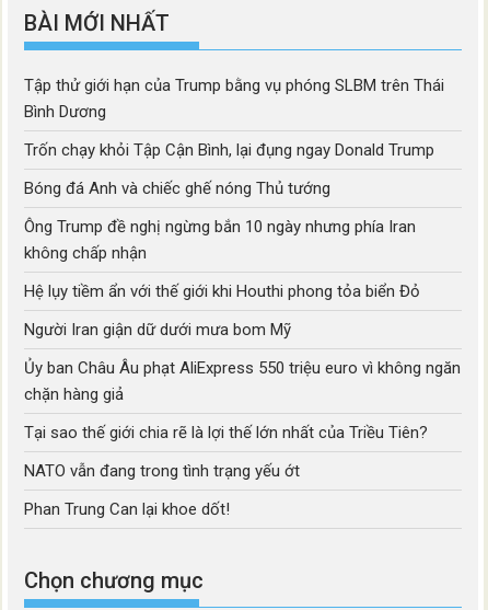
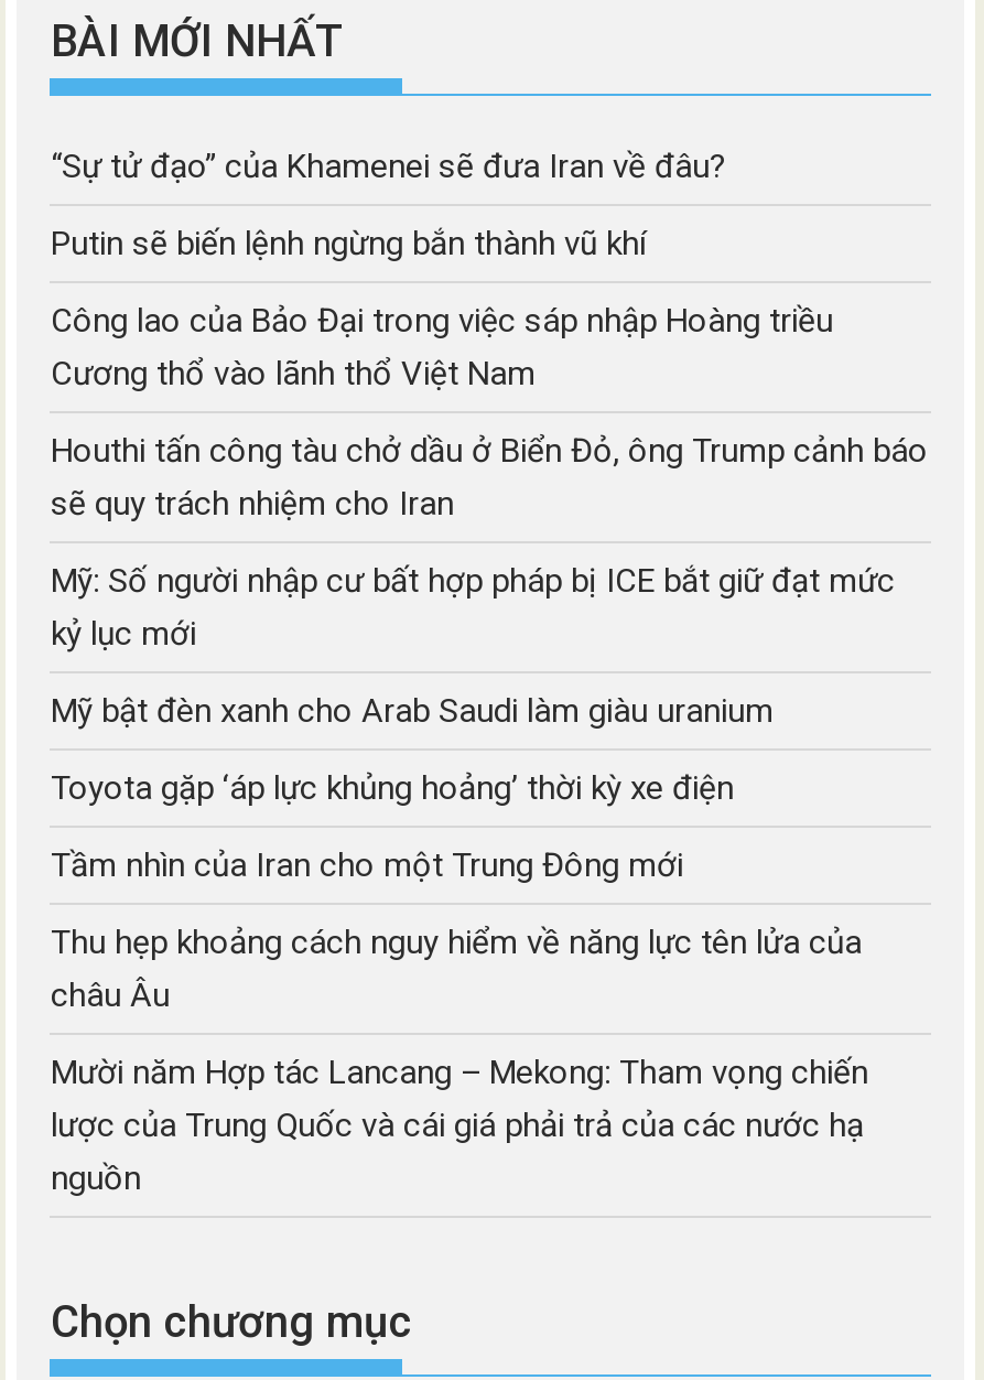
- Tập thử giới hạn của Trump bằng vụ phóng SLBM trên Thái
- Bình Dương
+ “Sự tử đạo” của Khamenei sẽ đưa Iran về đâu?

- Trốn chạy khỏi Tập Cận Bình, lại đụng ngay Donald Trump
+ Putin sẽ biến lệnh ngừng bắn thành vũ khí

- Bóng đá Anh và chiếc ghế nóng Thủ tướng
+ Công lao của Bảo Đại trong việc sáp nhập Hoàng triều
+ Cương thổ vào lãnh thổ Việt Nam

- Ông Trump đề nghị ngừng bắn 10 ngày nhưng phía Iran
- không chấp nhận
+ Houthi tấn công tàu chở dầu ở Biển Đỏ, ông Trump cảnh báo
+ sẽ quy trách nhiệm cho Iran

- Hệ lụy tiềm ẩn với thế giới khi Houthi phong tỏa biển Đỏ
+ Mỹ: Số người nhập cư bất hợp pháp bị ICE bắt giữ đạt mức
+ kỷ lục mới

- Người Iran giận dữ dưới mưa bom Mỹ
+ Mỹ bật đèn xanh cho Arab Saudi làm giàu uranium

- Ủy ban Châu Âu phạt AliExpress 550 triệu euro vì không ngăn
- chặn hàng giả
+ Toyota gặp ‘áp lực khủng hoảng’ thời kỳ xe điện

- Tại sao thế giới chia rẽ là lợi thế lớn nhất của Triều Tiên?
+ Tầm nhìn của Iran cho một Trung Đông mới

- NATO vẫn đang trong tình trạng yếu ớt
+ Thu hẹp khoảng cách nguy hiểm về năng lực tên lửa của
+ châu Âu

- Phan Trung Can lại khoe dốt!
+ Mười năm Hợp tác Lancang – Mekong: Tham vọng chiến
+ lược của Trung Quốc và cái giá phải trả của các nước hạ
+ nguồn
